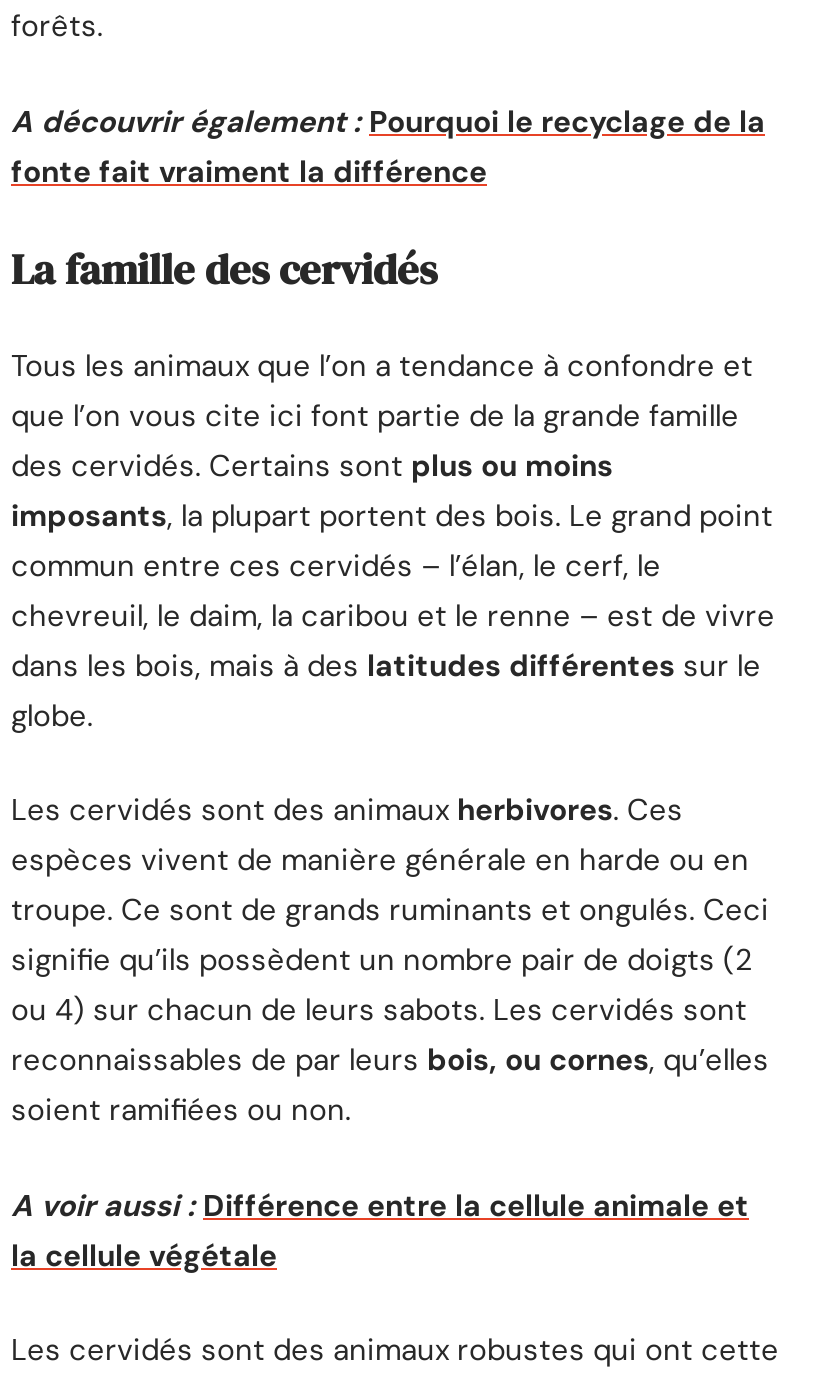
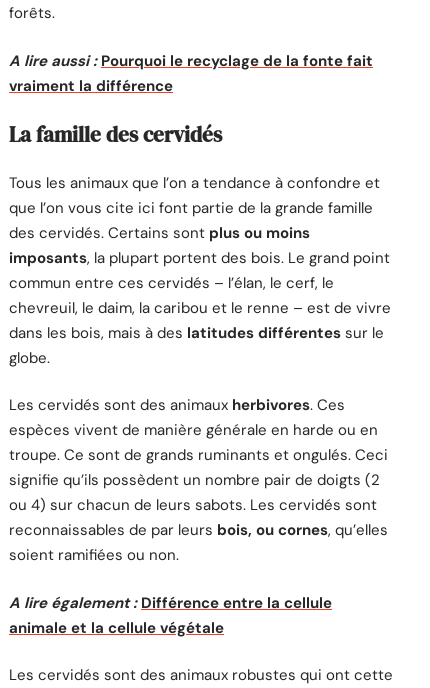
- A découvrir également : Pourquoi le recyclage de la
- fonte fait vraiment la différence
+ A lire aussi : Pourquoi le recyclage de la fonte fait
+ vraiment la différence

- A voir aussi : Différence entre la cellule animale et
- la cellule végétale
+ A lire également : Différence entre la cellule
+ animale et la cellule végétale
